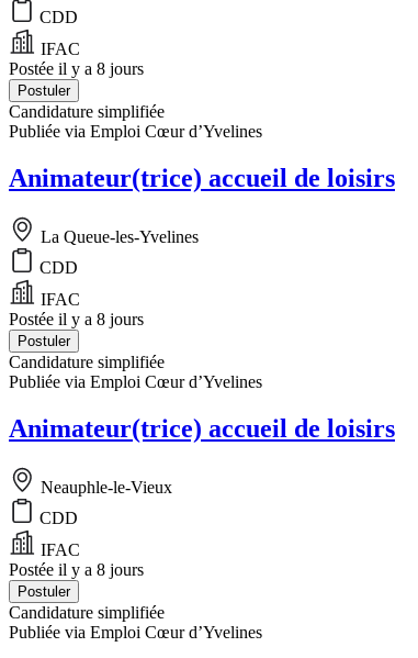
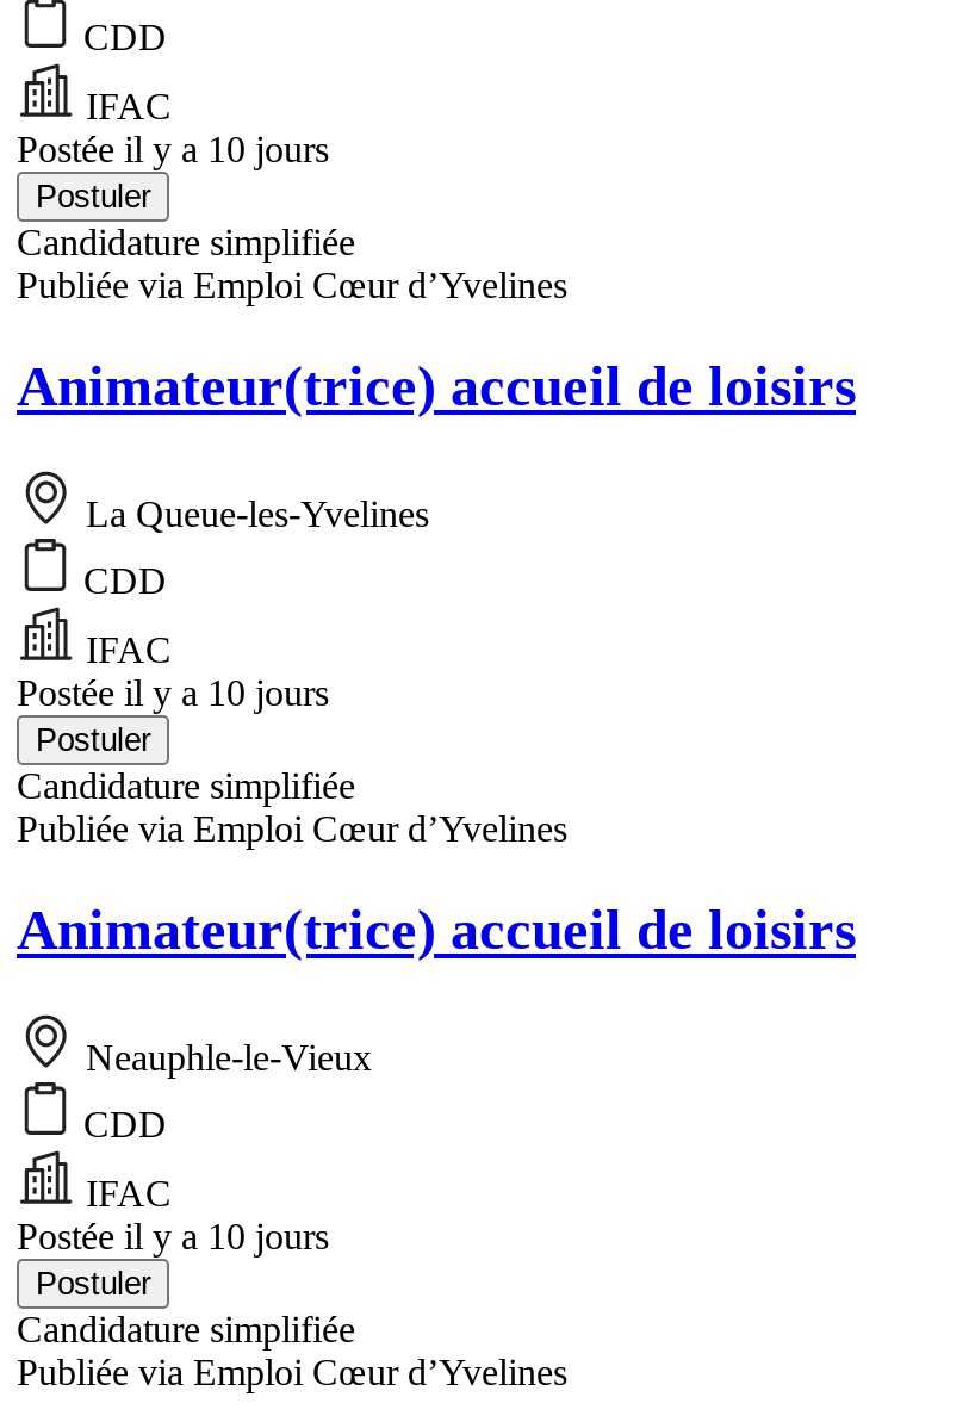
- Postée il y a 8 jours
+ Postée il y a 10 jours

- Postée il y a 8 jours
+ Postée il y a 10 jours

- Postée il y a 8 jours
+ Postée il y a 10 jours
